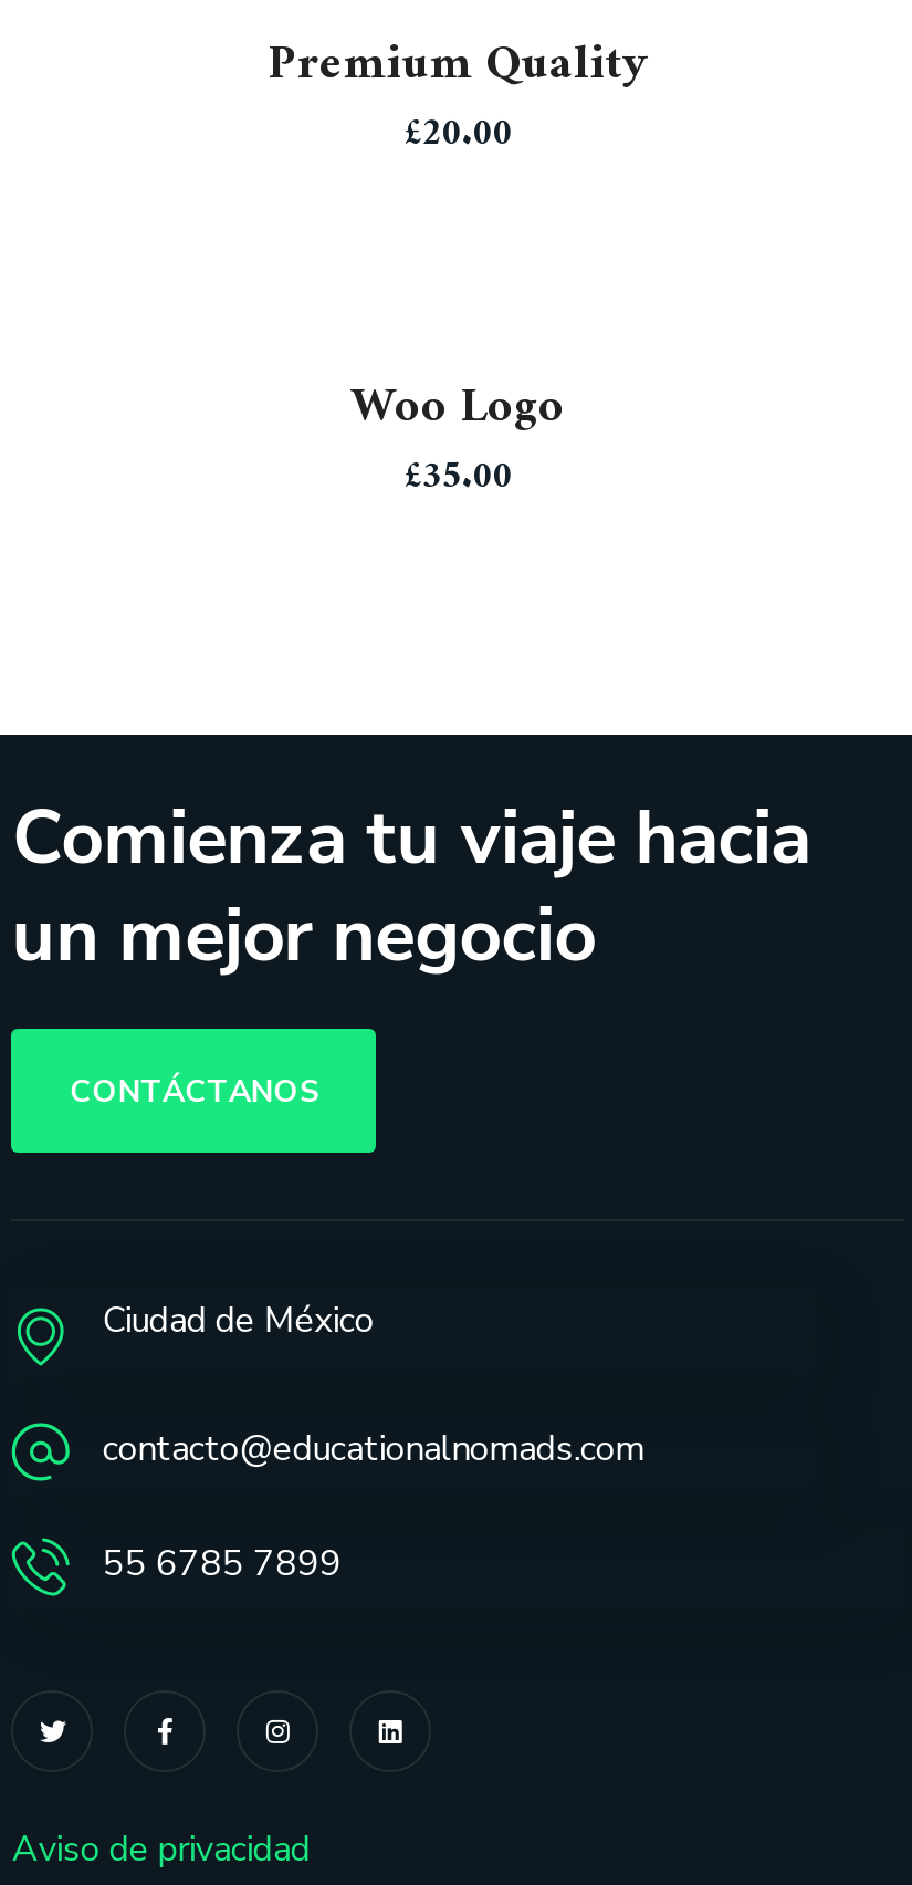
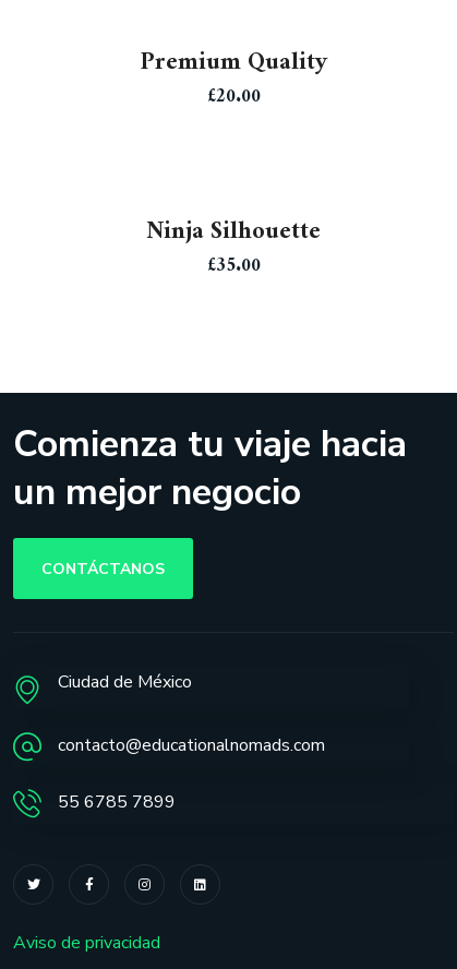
- Woo Logo
+ Ninja Silhouette
